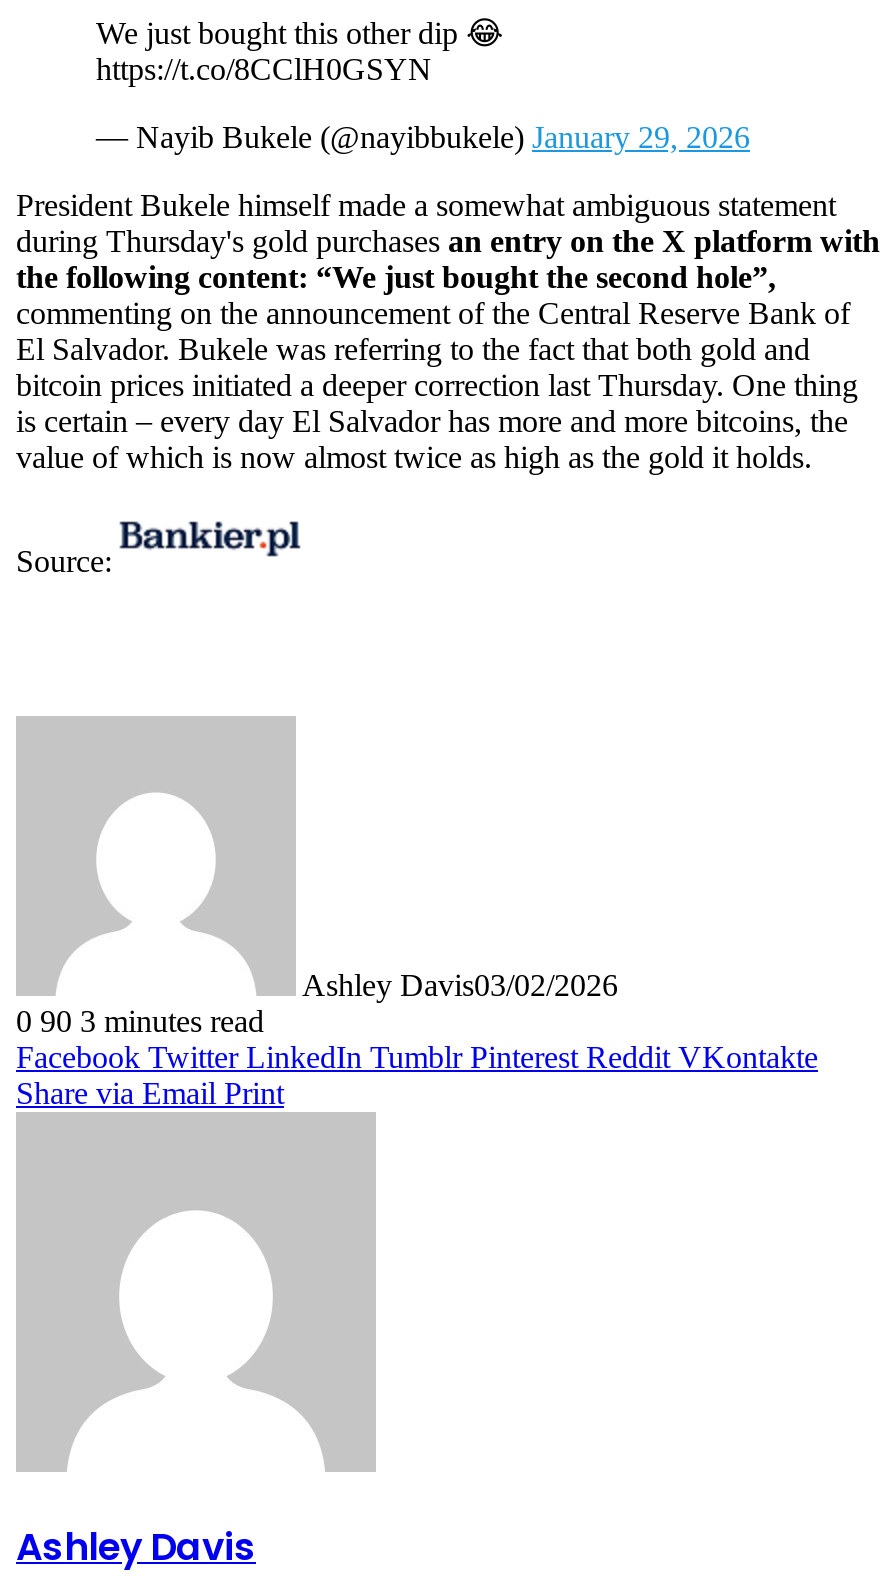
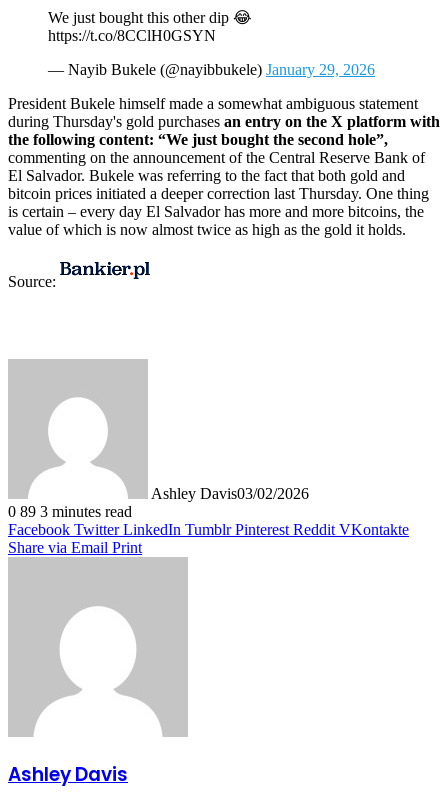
- 0 90 3 minutes read
+ 0 89 3 minutes read
